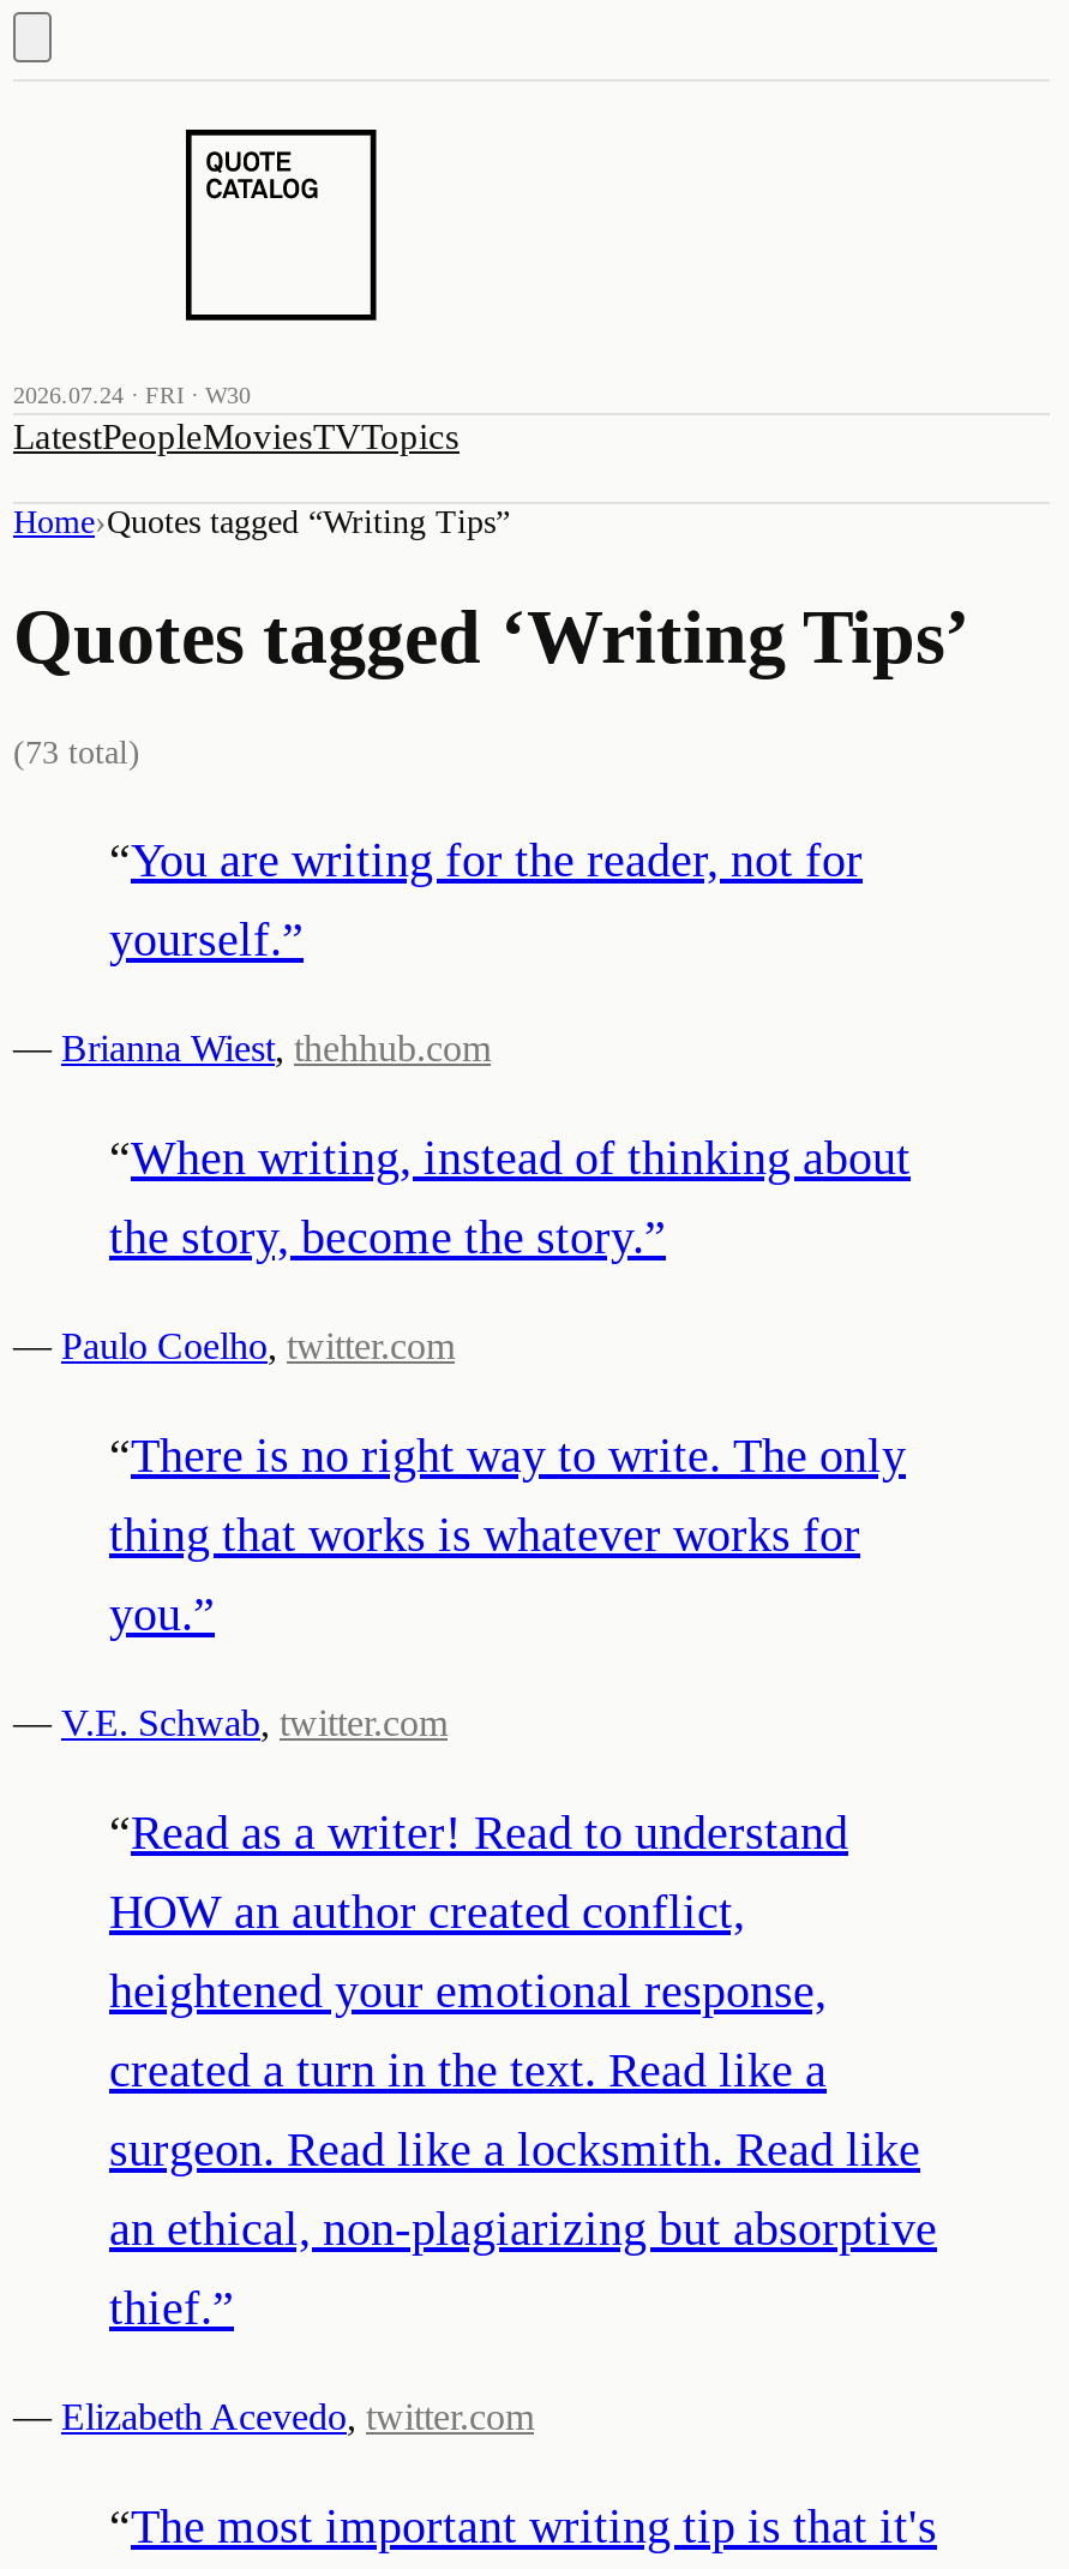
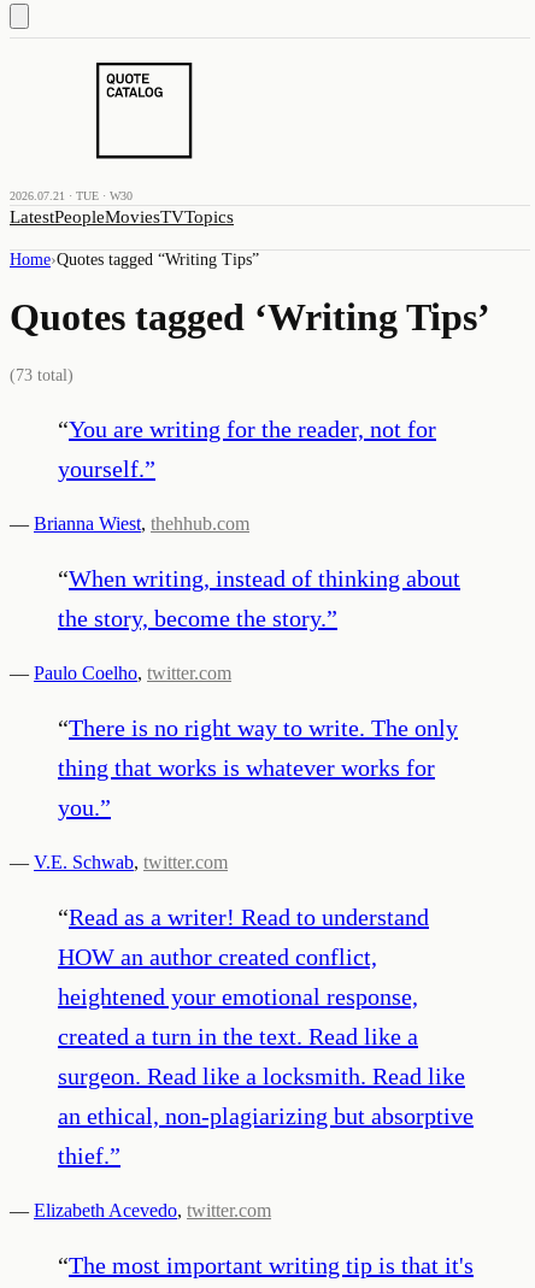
- 2026.07.24 · FRI · W30
+ 2026.07.21 · TUE · W30
